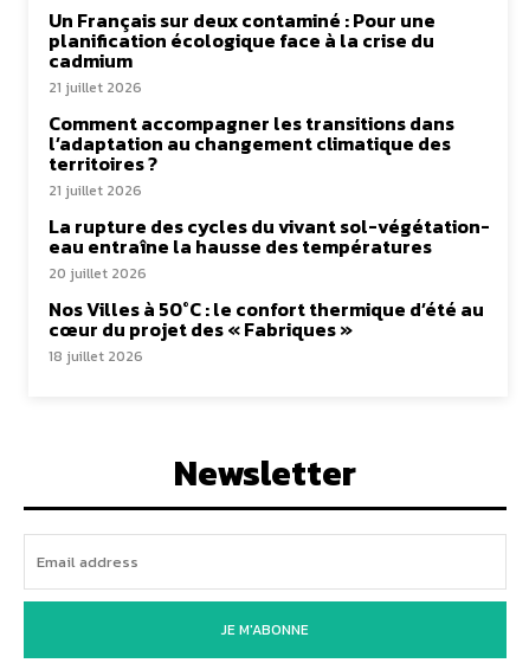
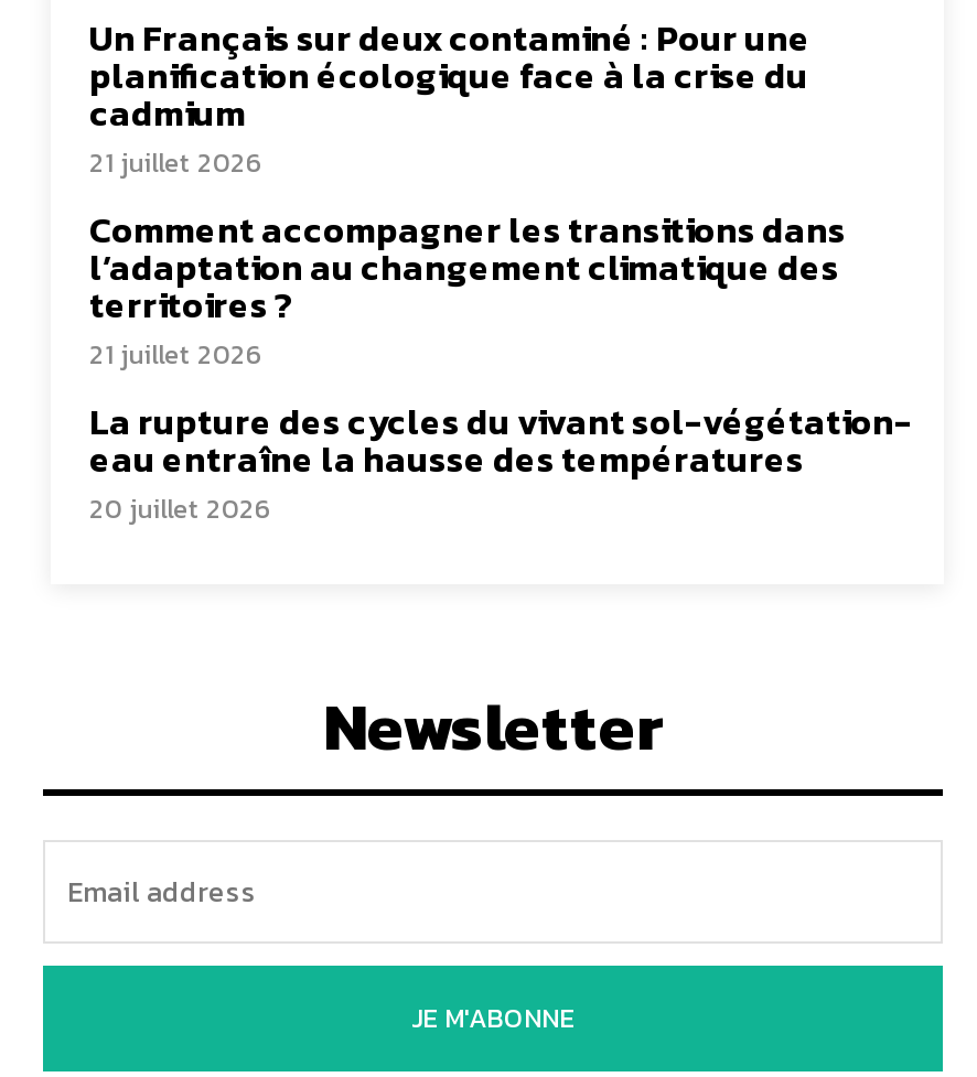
- Nos Villes à 50°C : le confort thermique d’été au
- cœur du projet des « Fabriques »
- 18 juillet 2026
